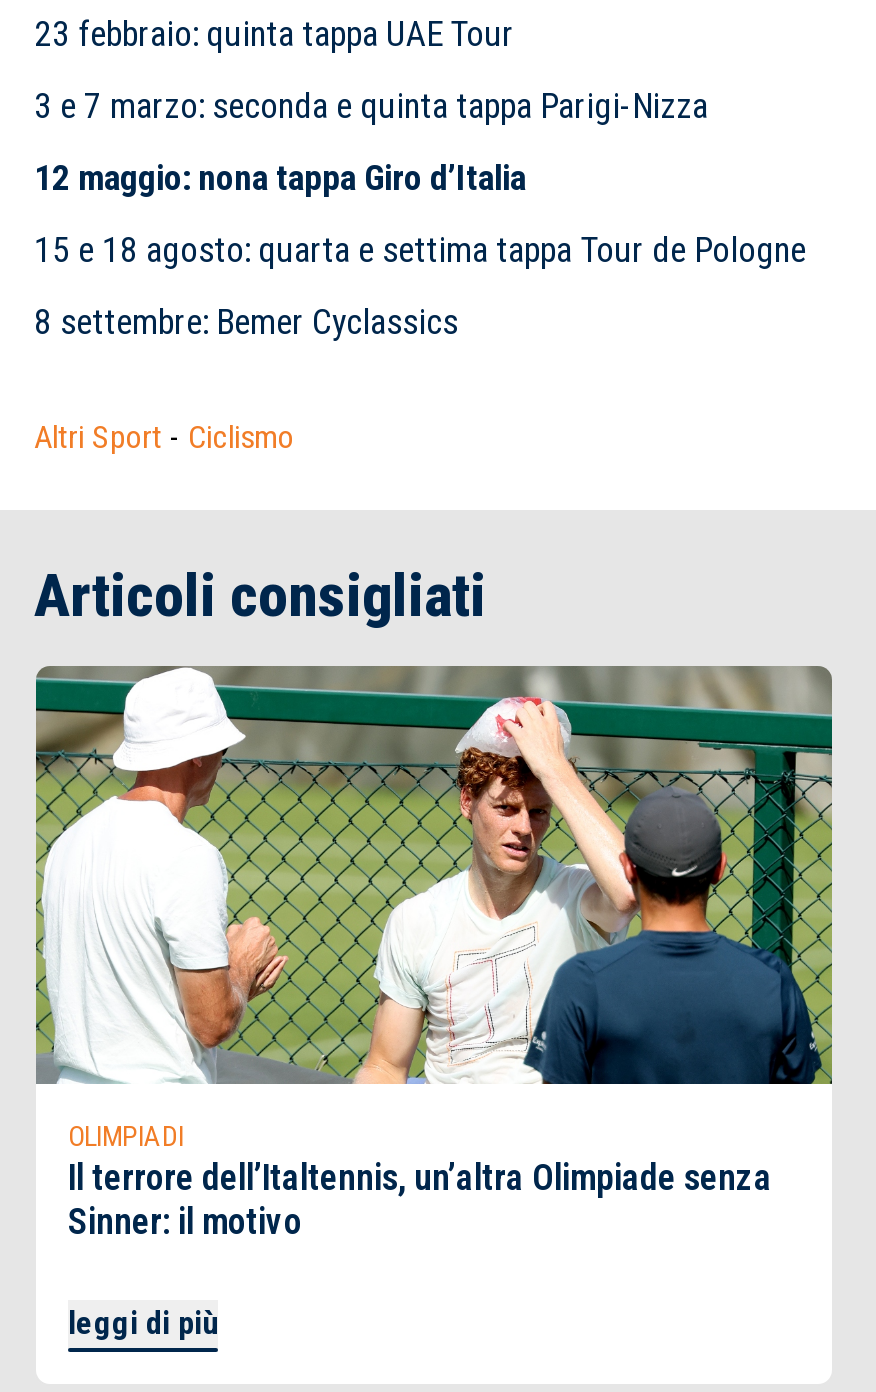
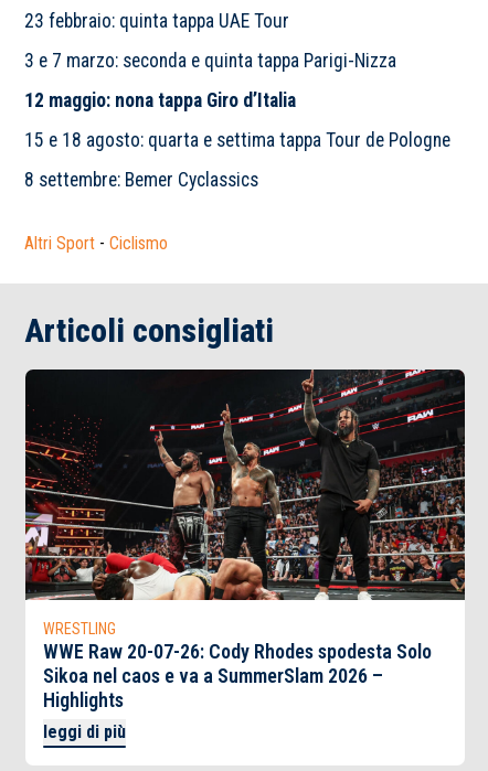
- [image]
- OLIMPIADI
- Il terrore dell’Italtennis, un’altra Olimpiade senza
- Sinner: il motivo
+ [image]
+ WRESTLING
+ WWE Raw 20-07-26: Cody Rhodes spodesta Solo
+ Sikoa nel caos e va a SummerSlam 2026 –
+ Highlights
